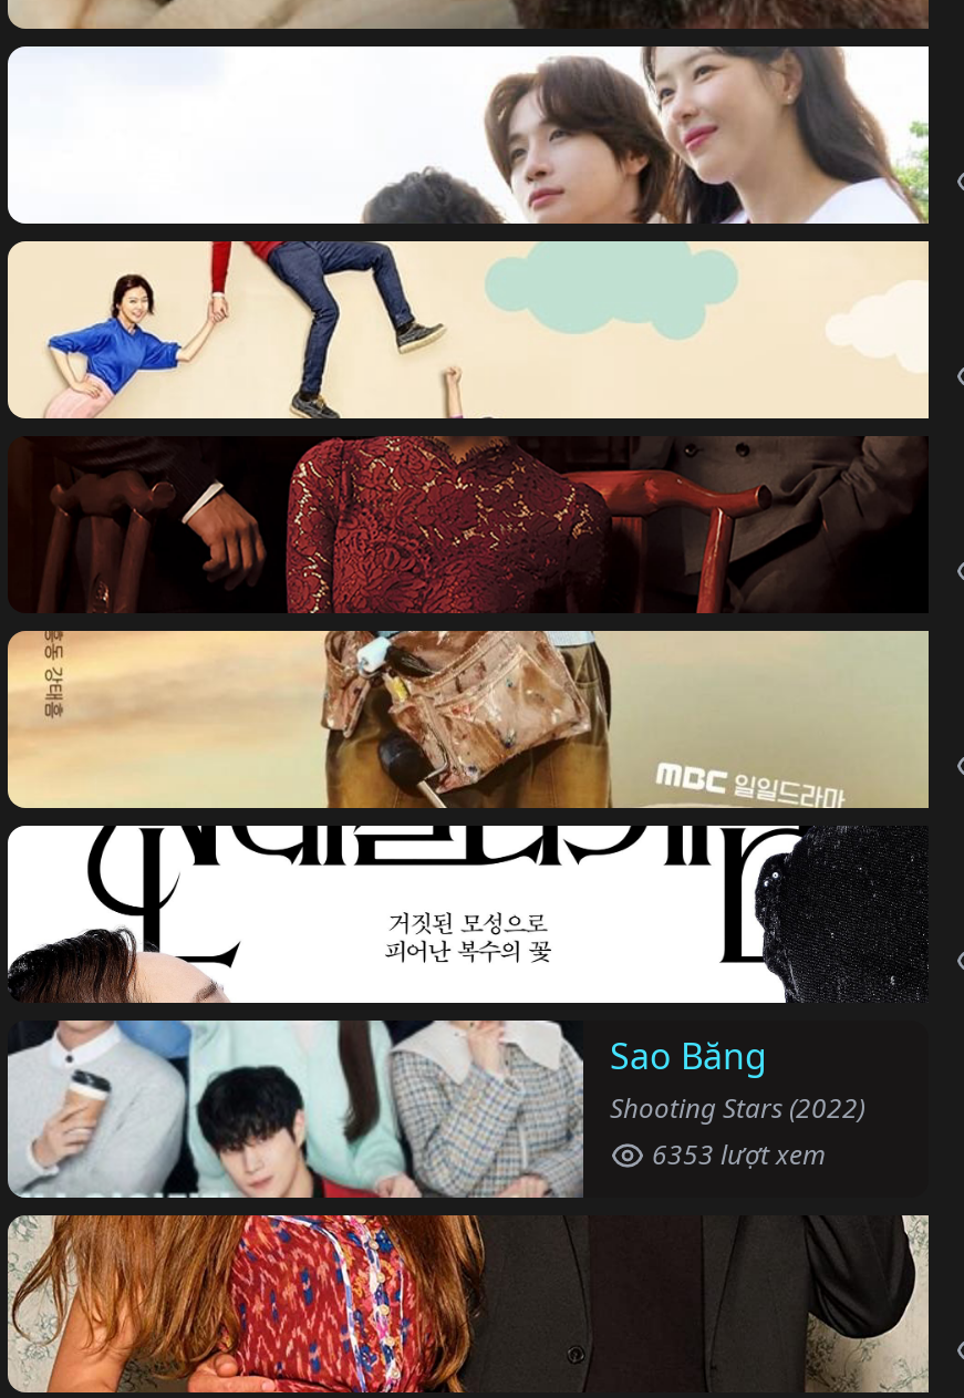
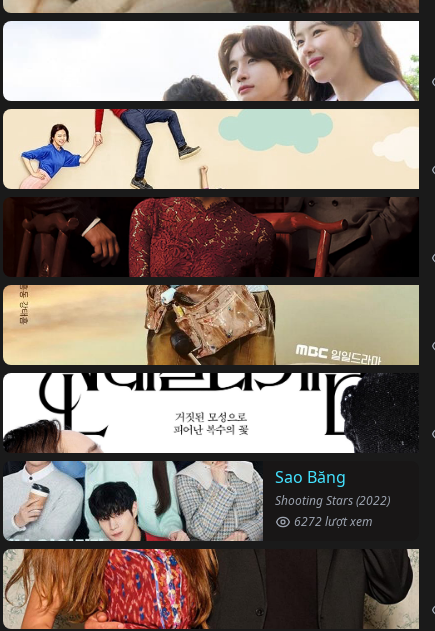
- 6353 lượt xem
+ 6272 lượt xem
